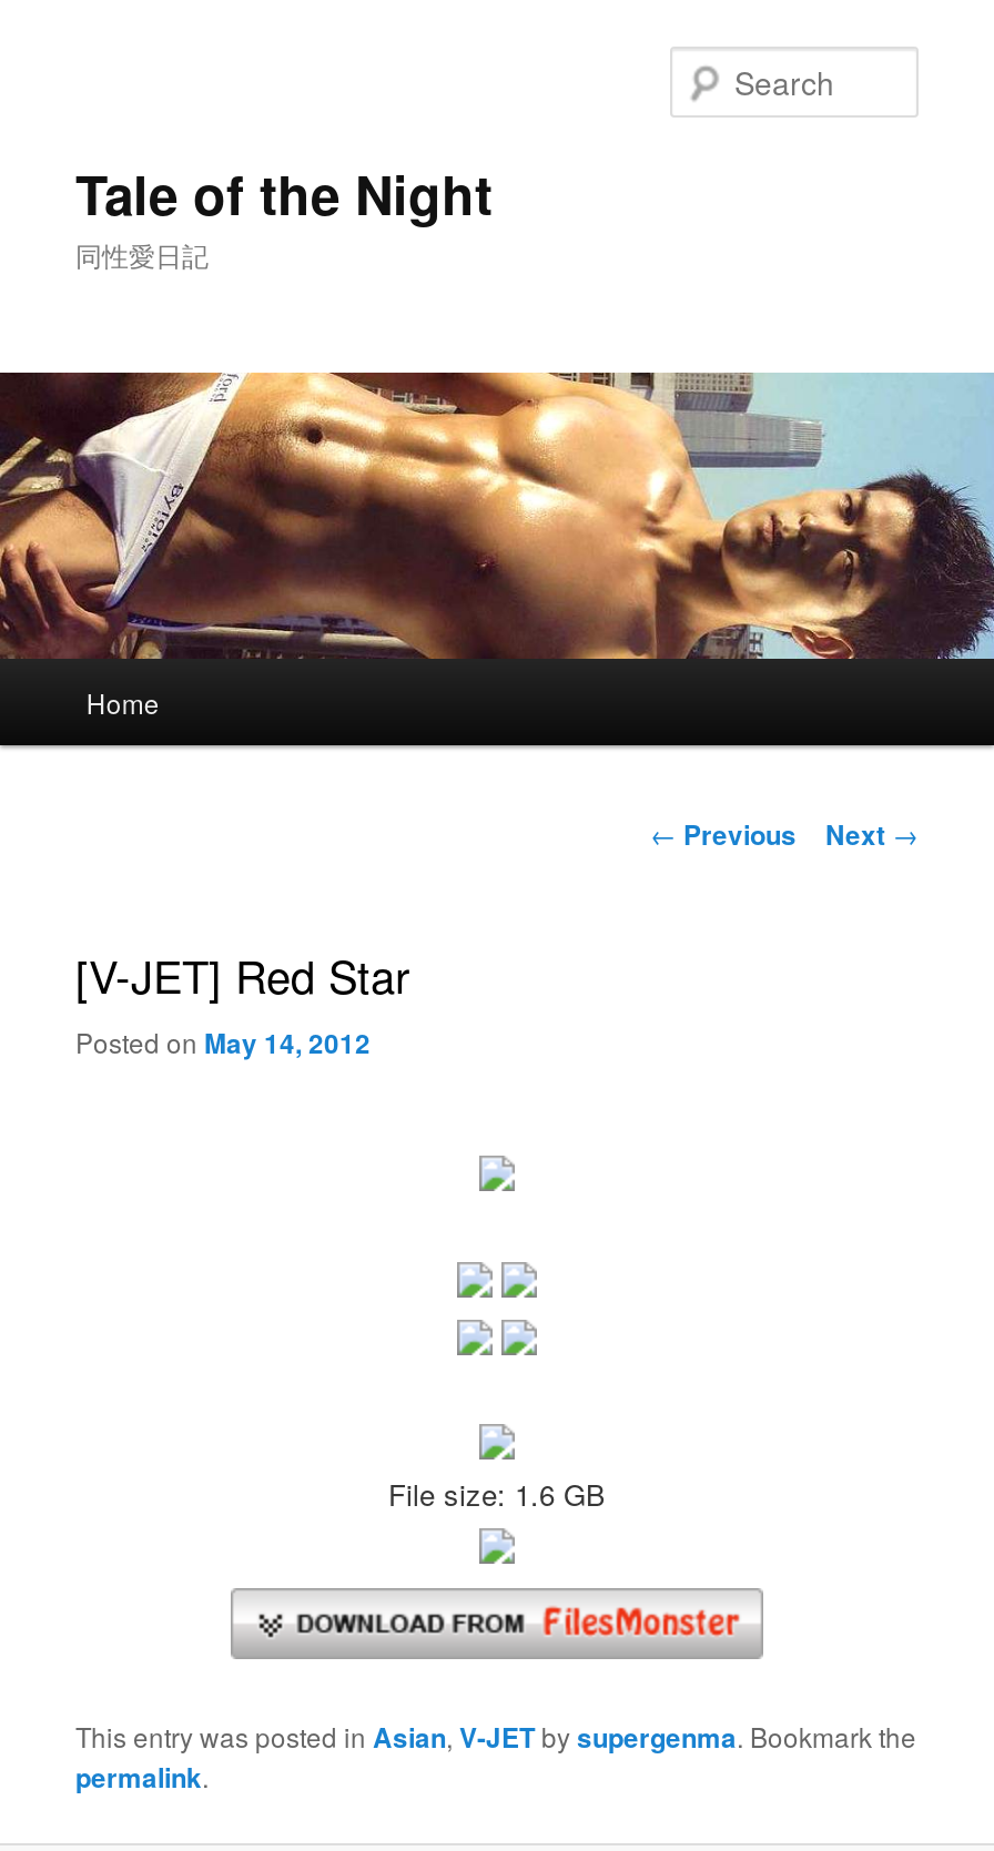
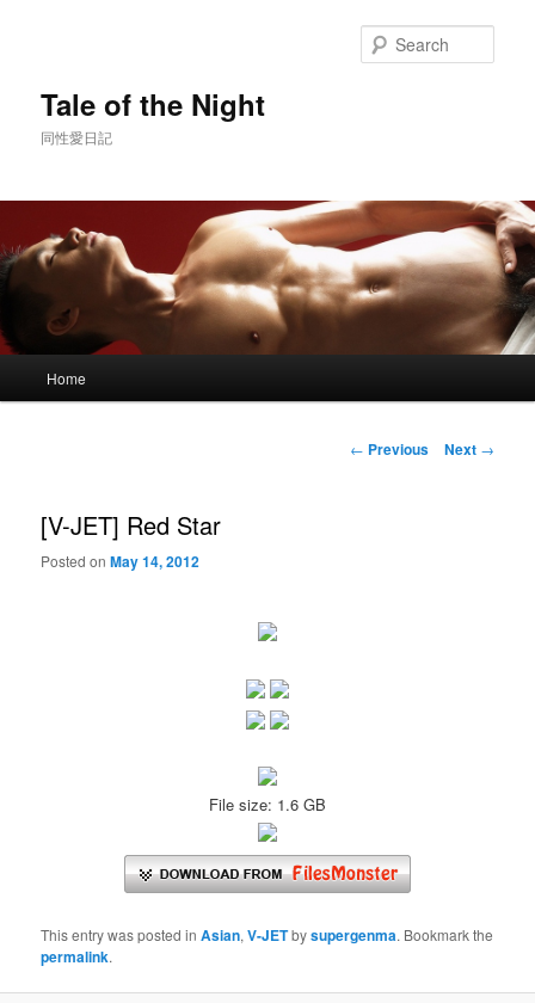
- [image]
+ [image]
